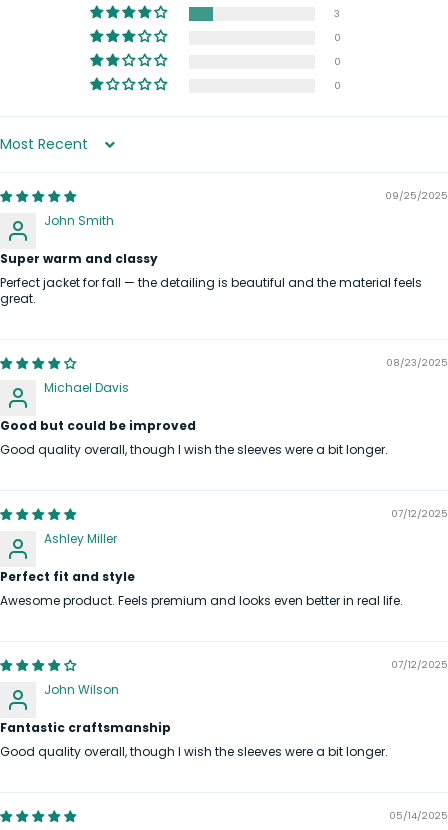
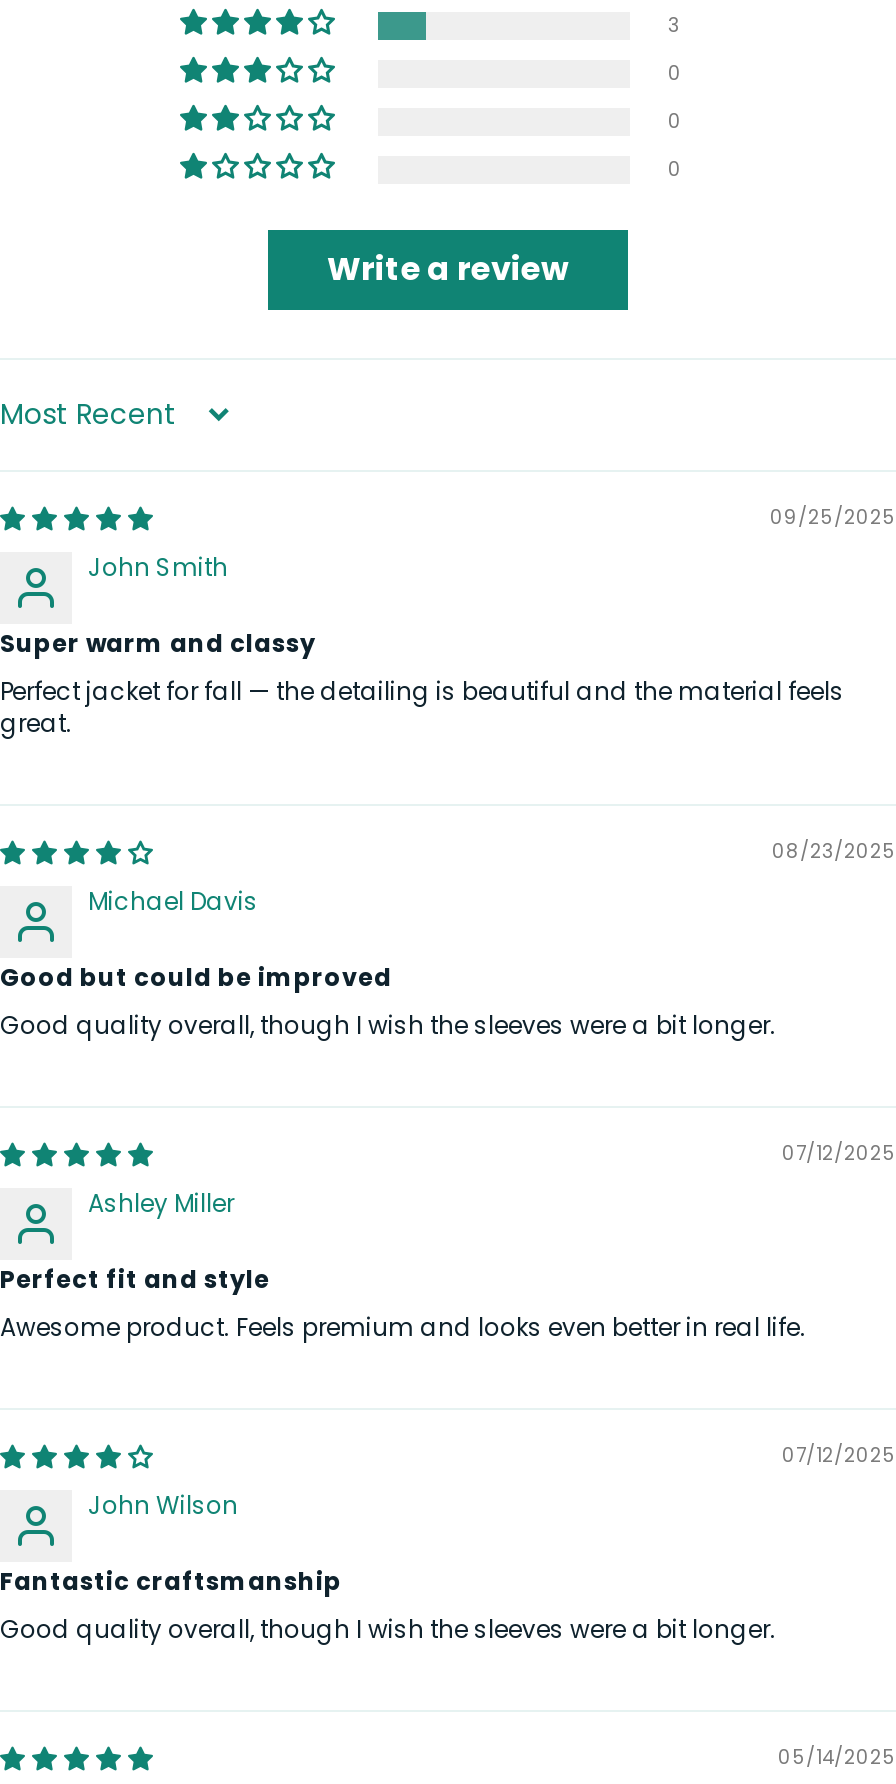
+ Write a review
